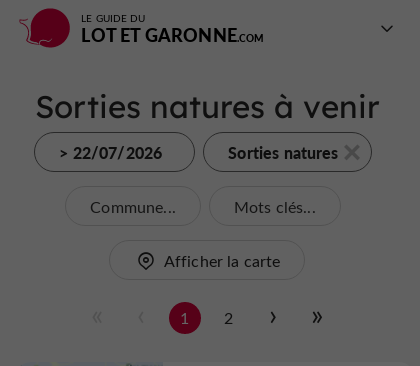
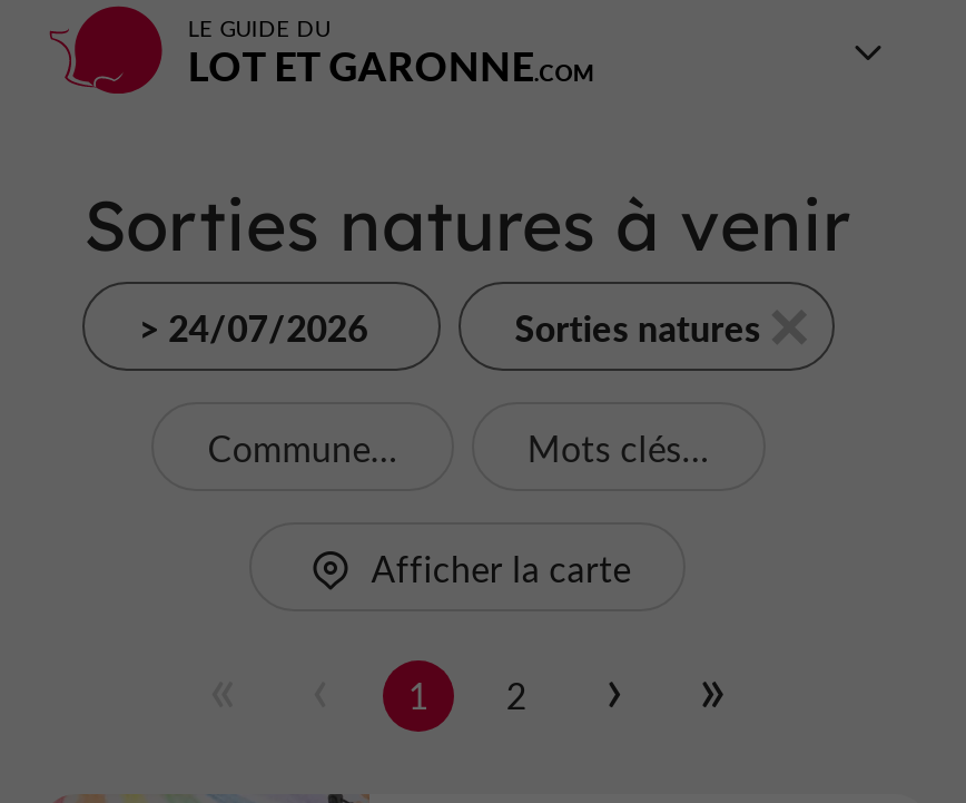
- > 22/07/2026
+ > 24/07/2026
